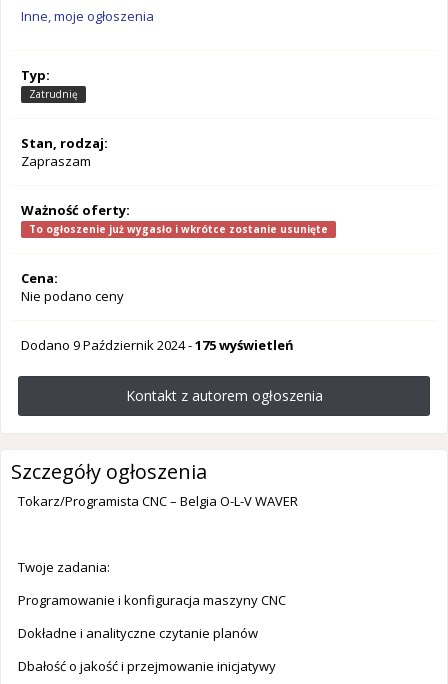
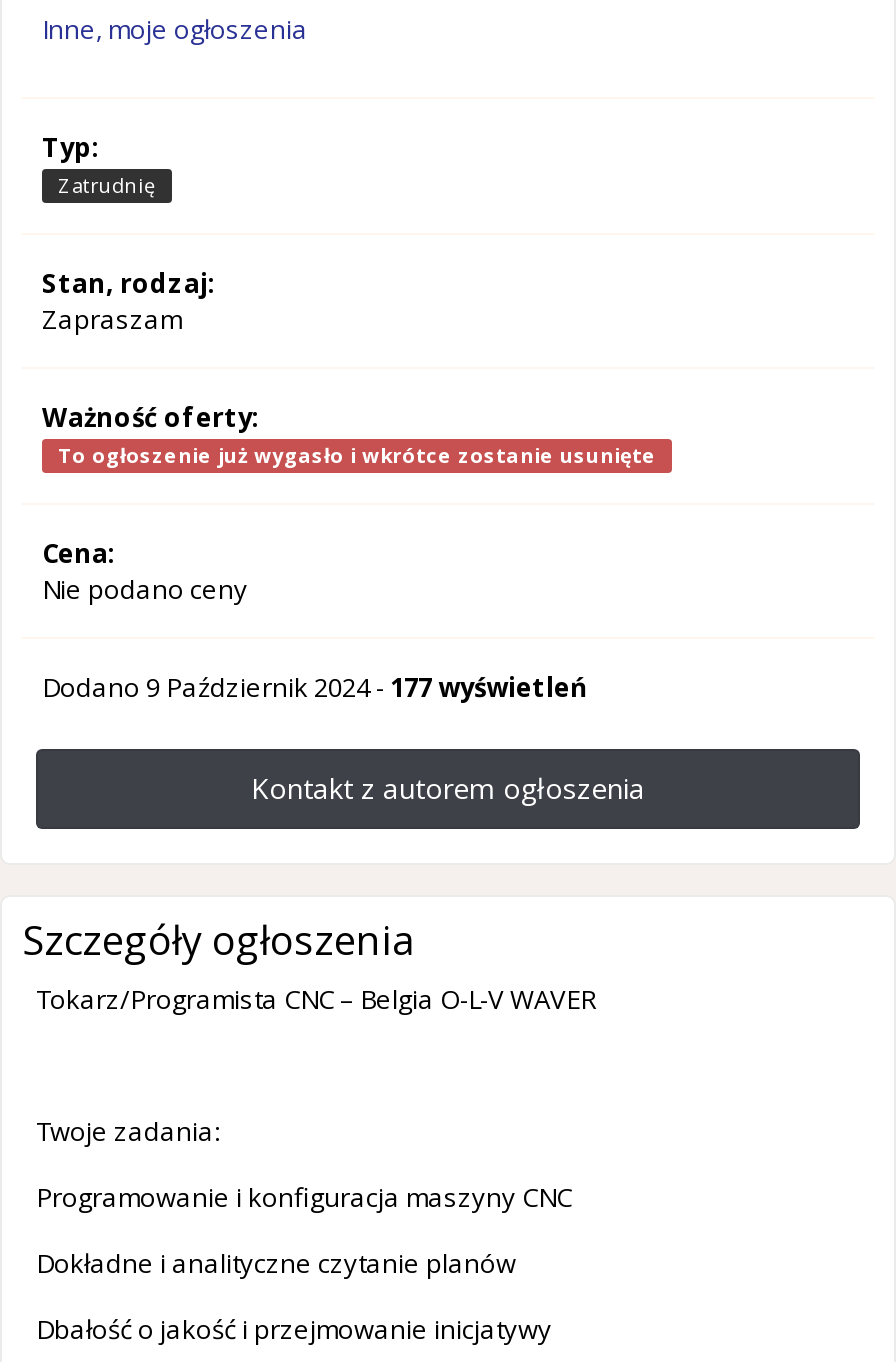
- Dodano 9 Październik 2024- 175 wyświetleń
+ Dodano 9 Październik 2024- 177 wyświetleń
